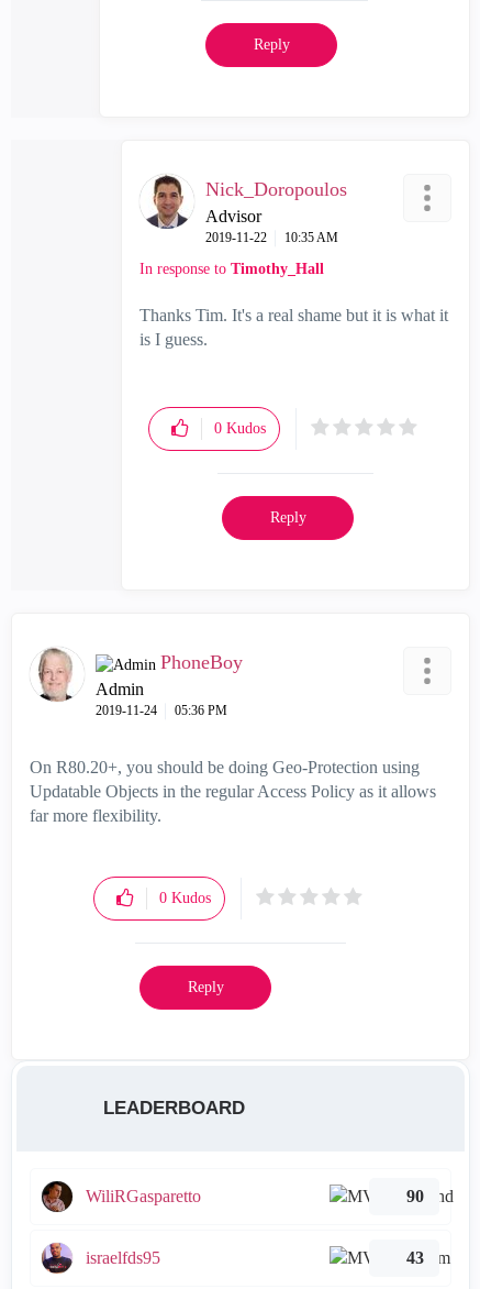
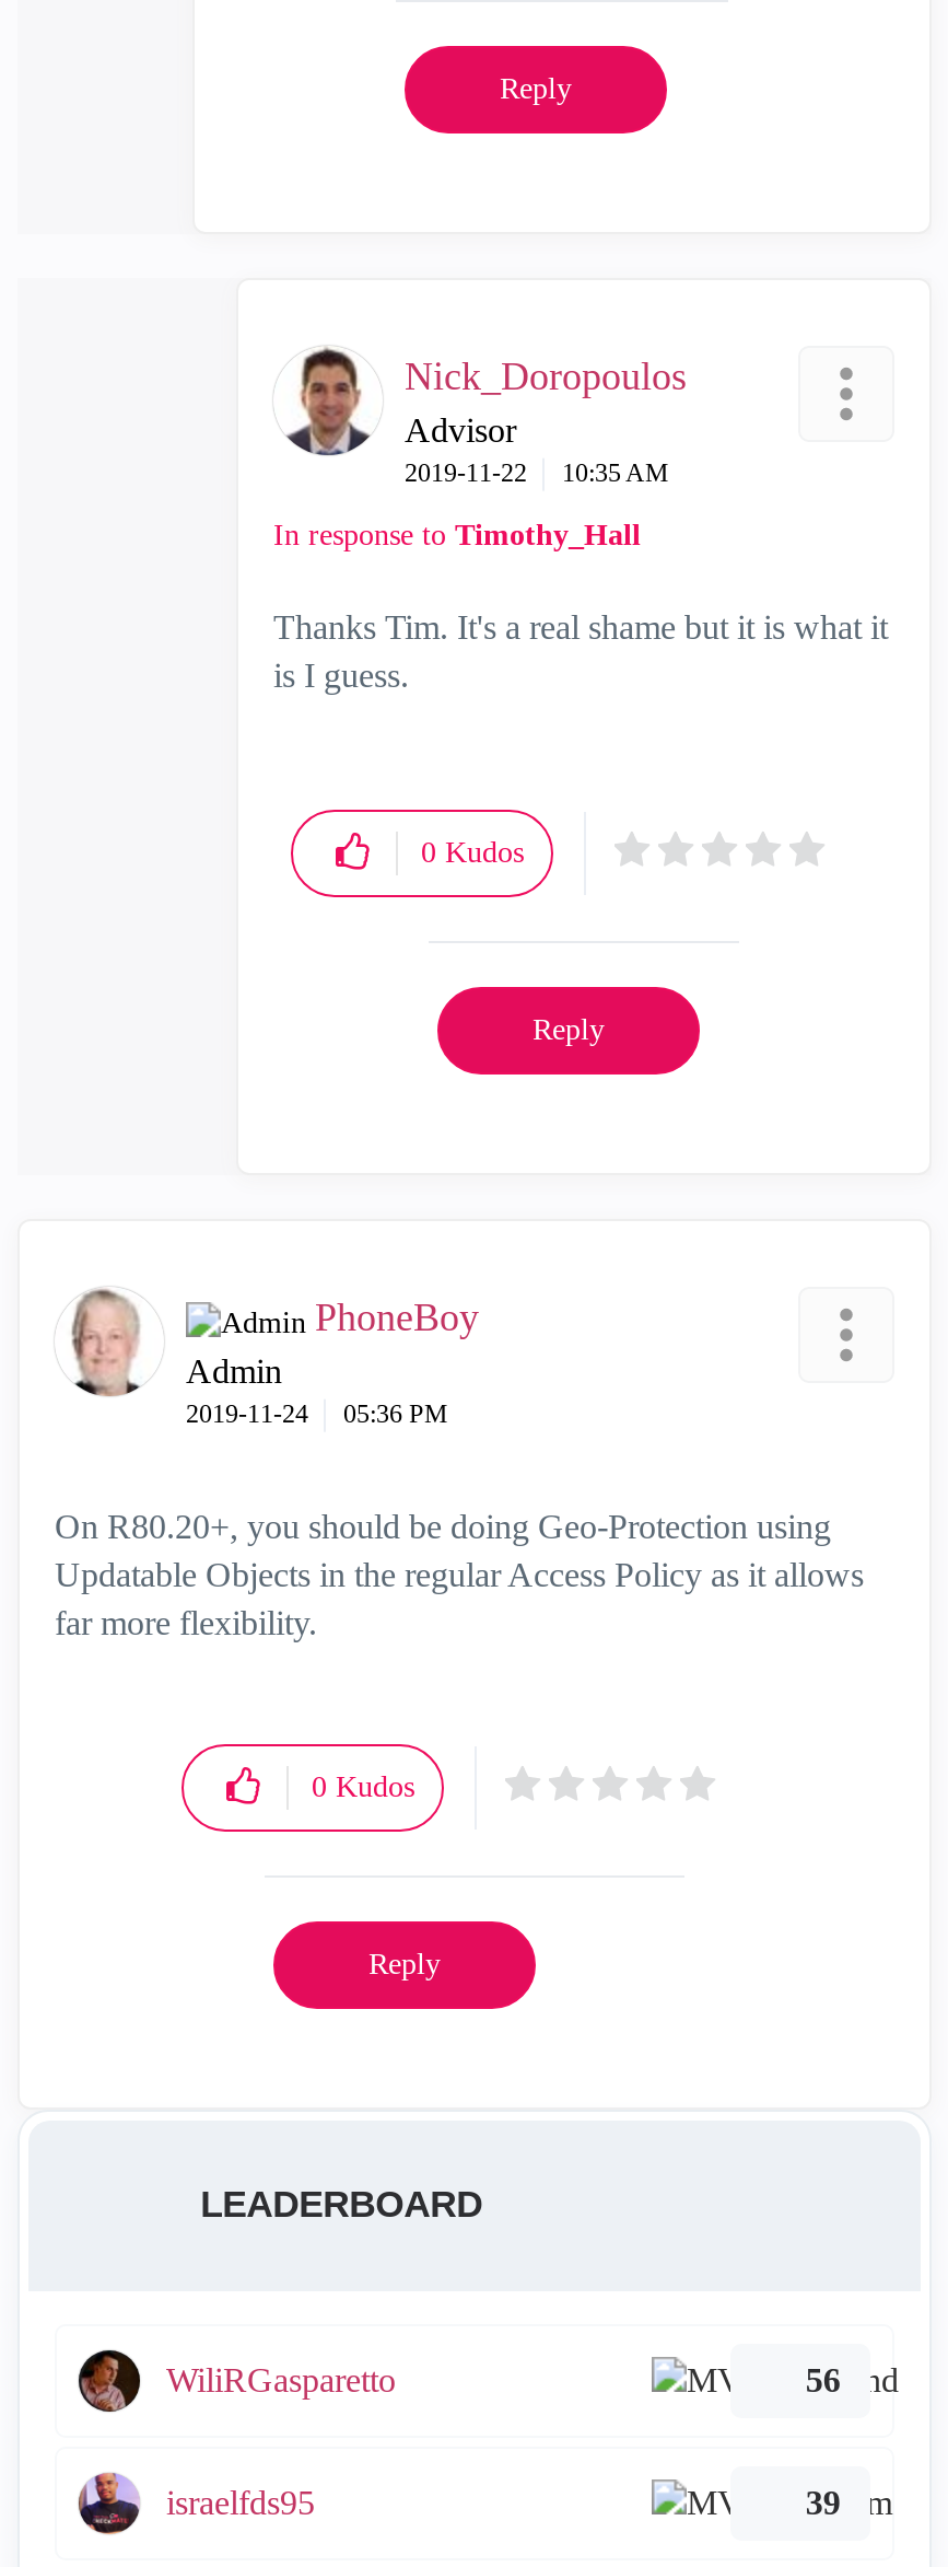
- 90
+ 56

- 43
+ 39
